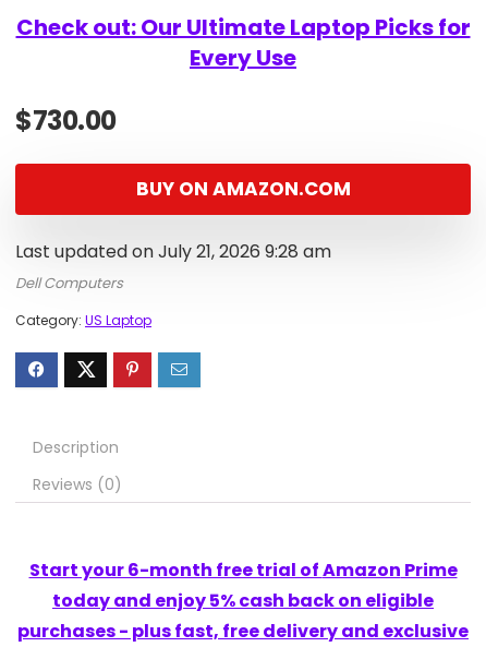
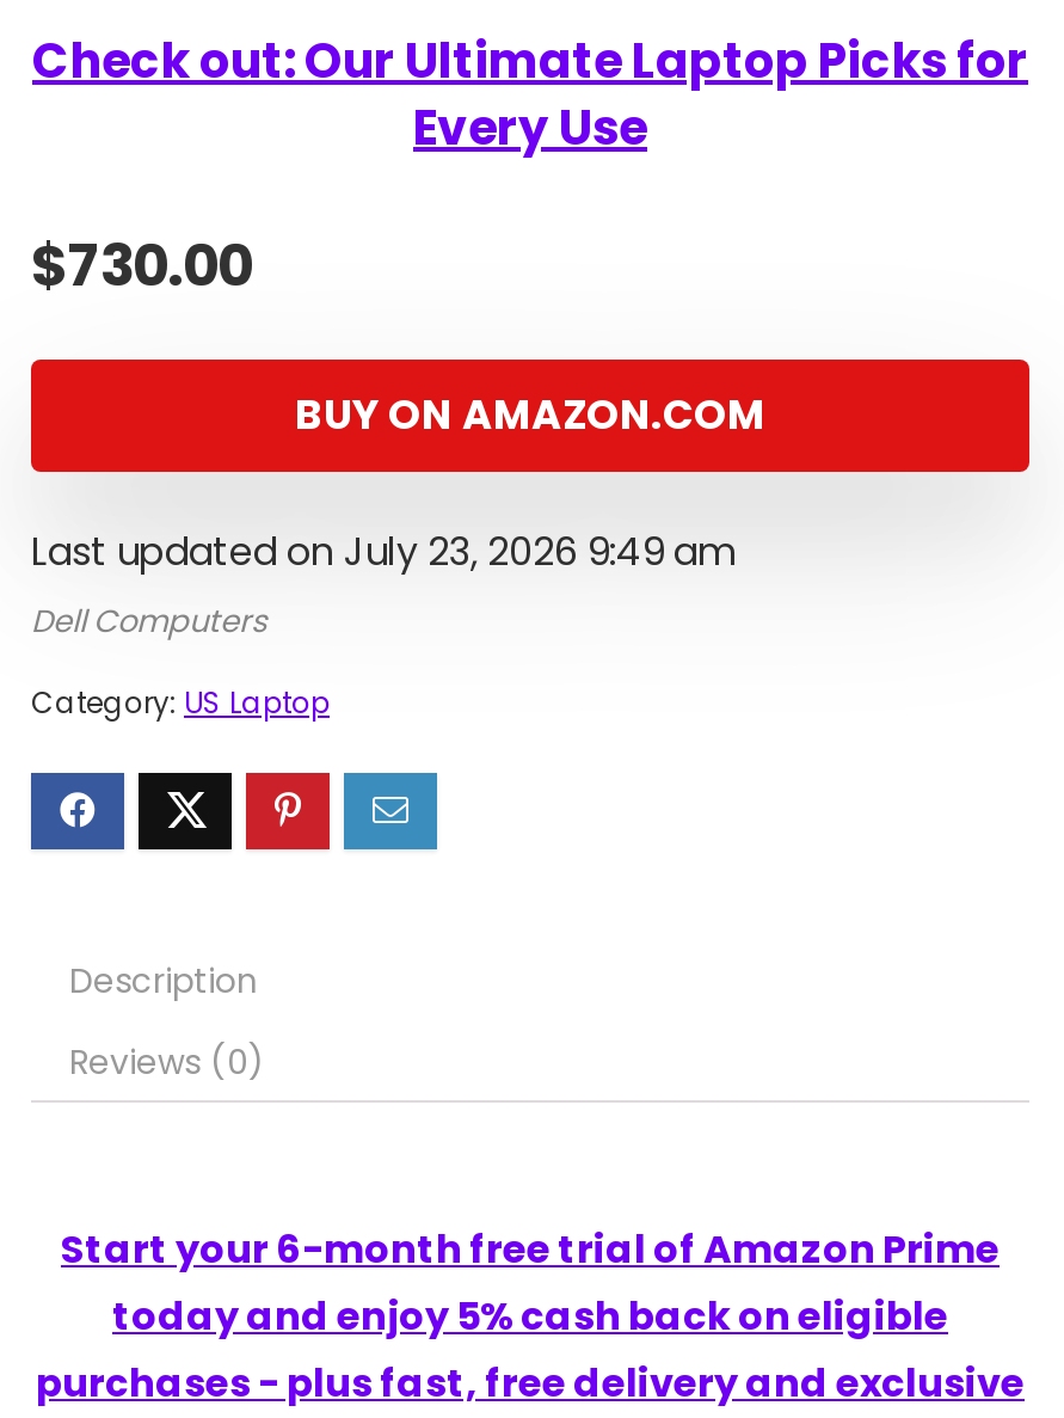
- Last updated on July 21, 2026 9:28 am
+ Last updated on July 23, 2026 9:49 am
